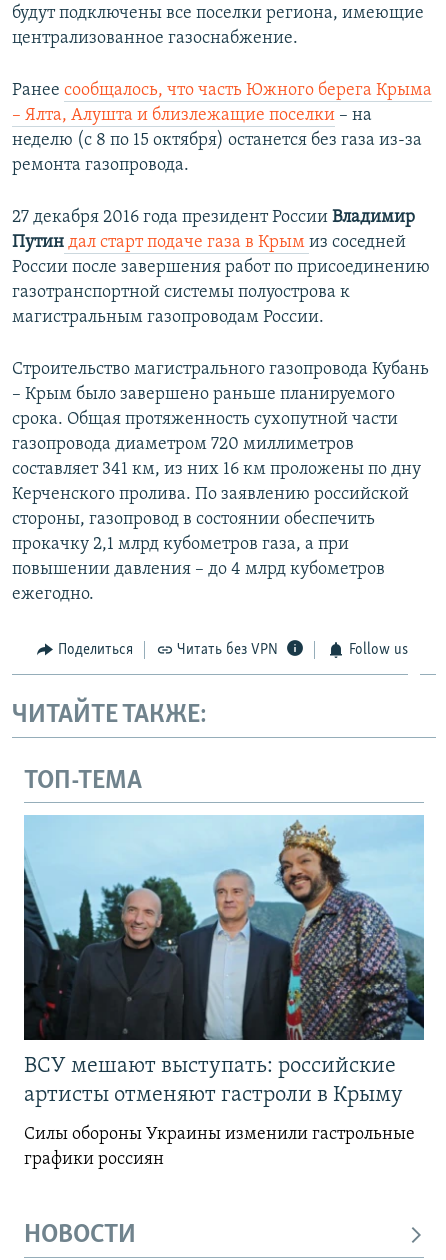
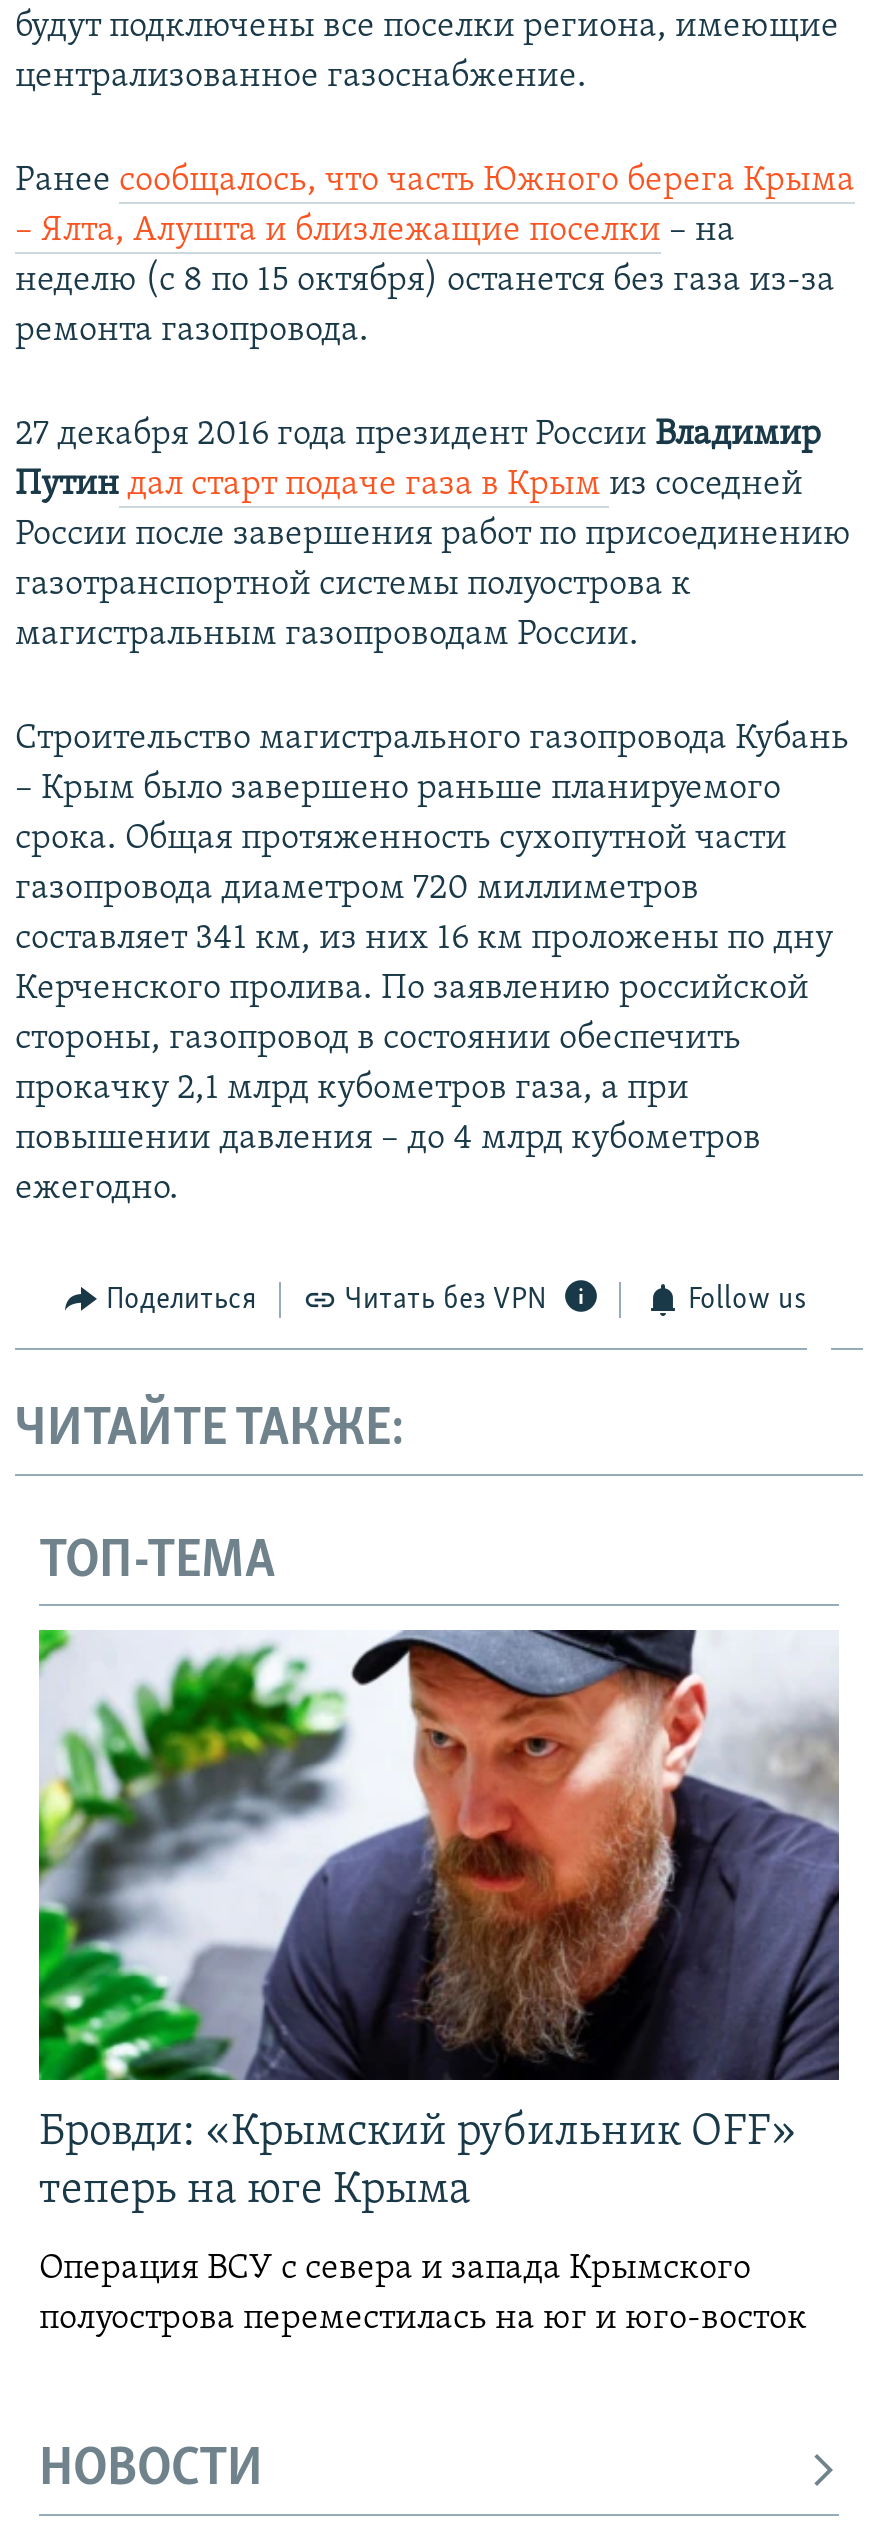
- [image]
- ВСУ мешают выступать: российские
- артисты отменяют гастроли в Крыму
+ [image]
+ Бровди: «Крымский рубильник OFF»
+ теперь на юге Крыма

- Силы обороны Украины изменили гастрольные
- графики россиян
+ Операция ВСУ с севера и запада Крымского
+ полуострова переместилась на юг и юго-восток
